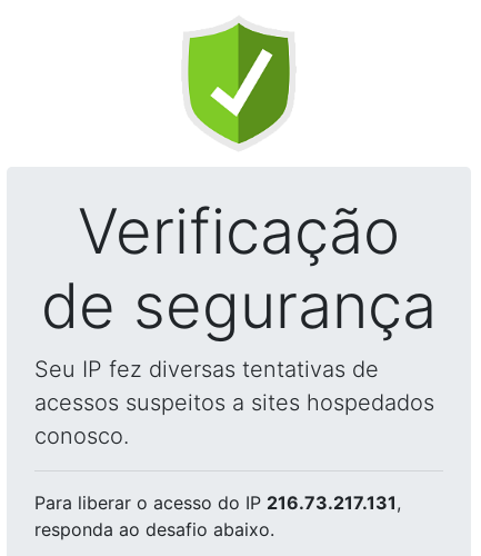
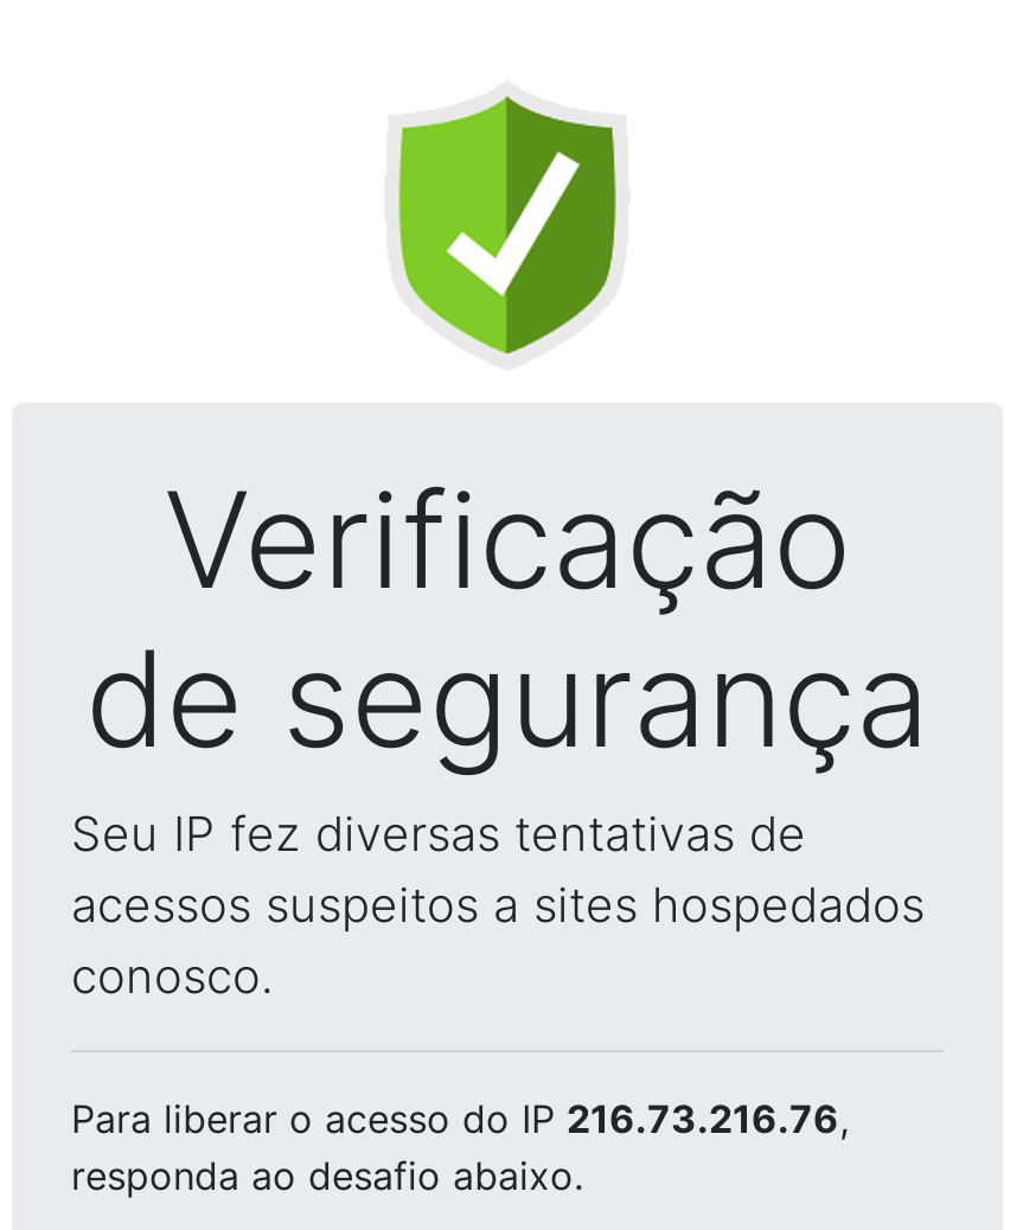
- Para liberar o acesso do IP 216.73.217.131,
+ Para liberar o acesso do IP 216.73.216.76,
